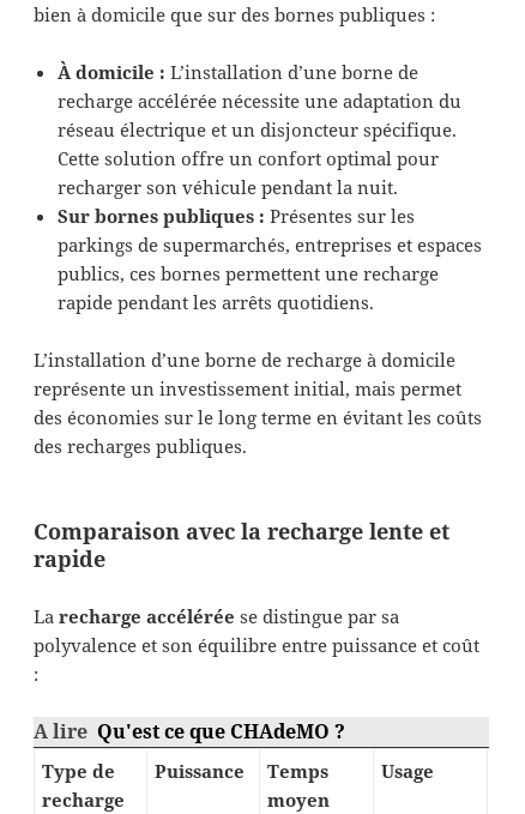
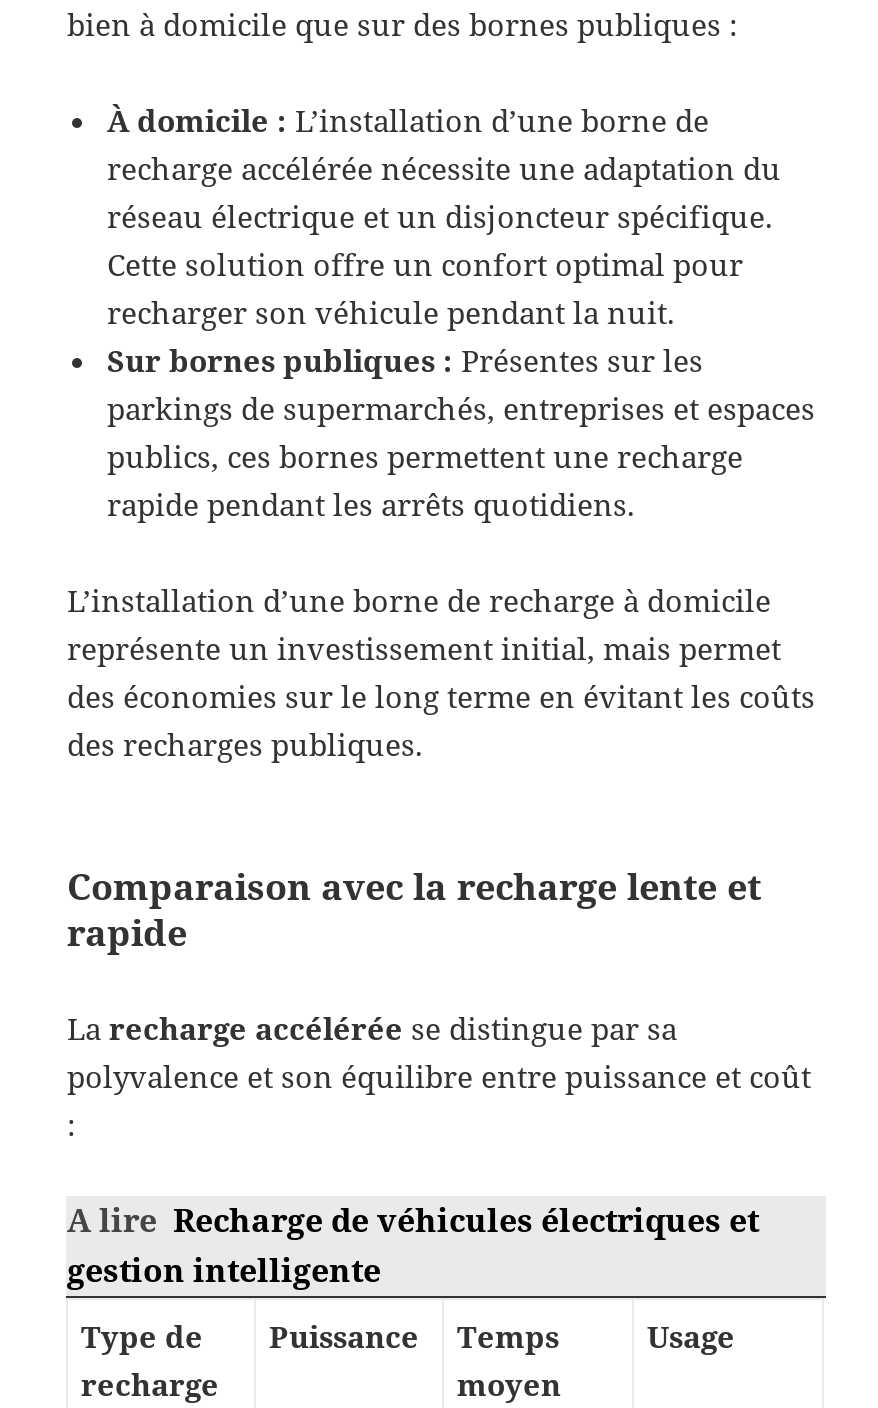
- A lire Qu'est ce que CHAdeMO ?
+ A lire Recharge de véhicules électriques et
+ gestion intelligente
